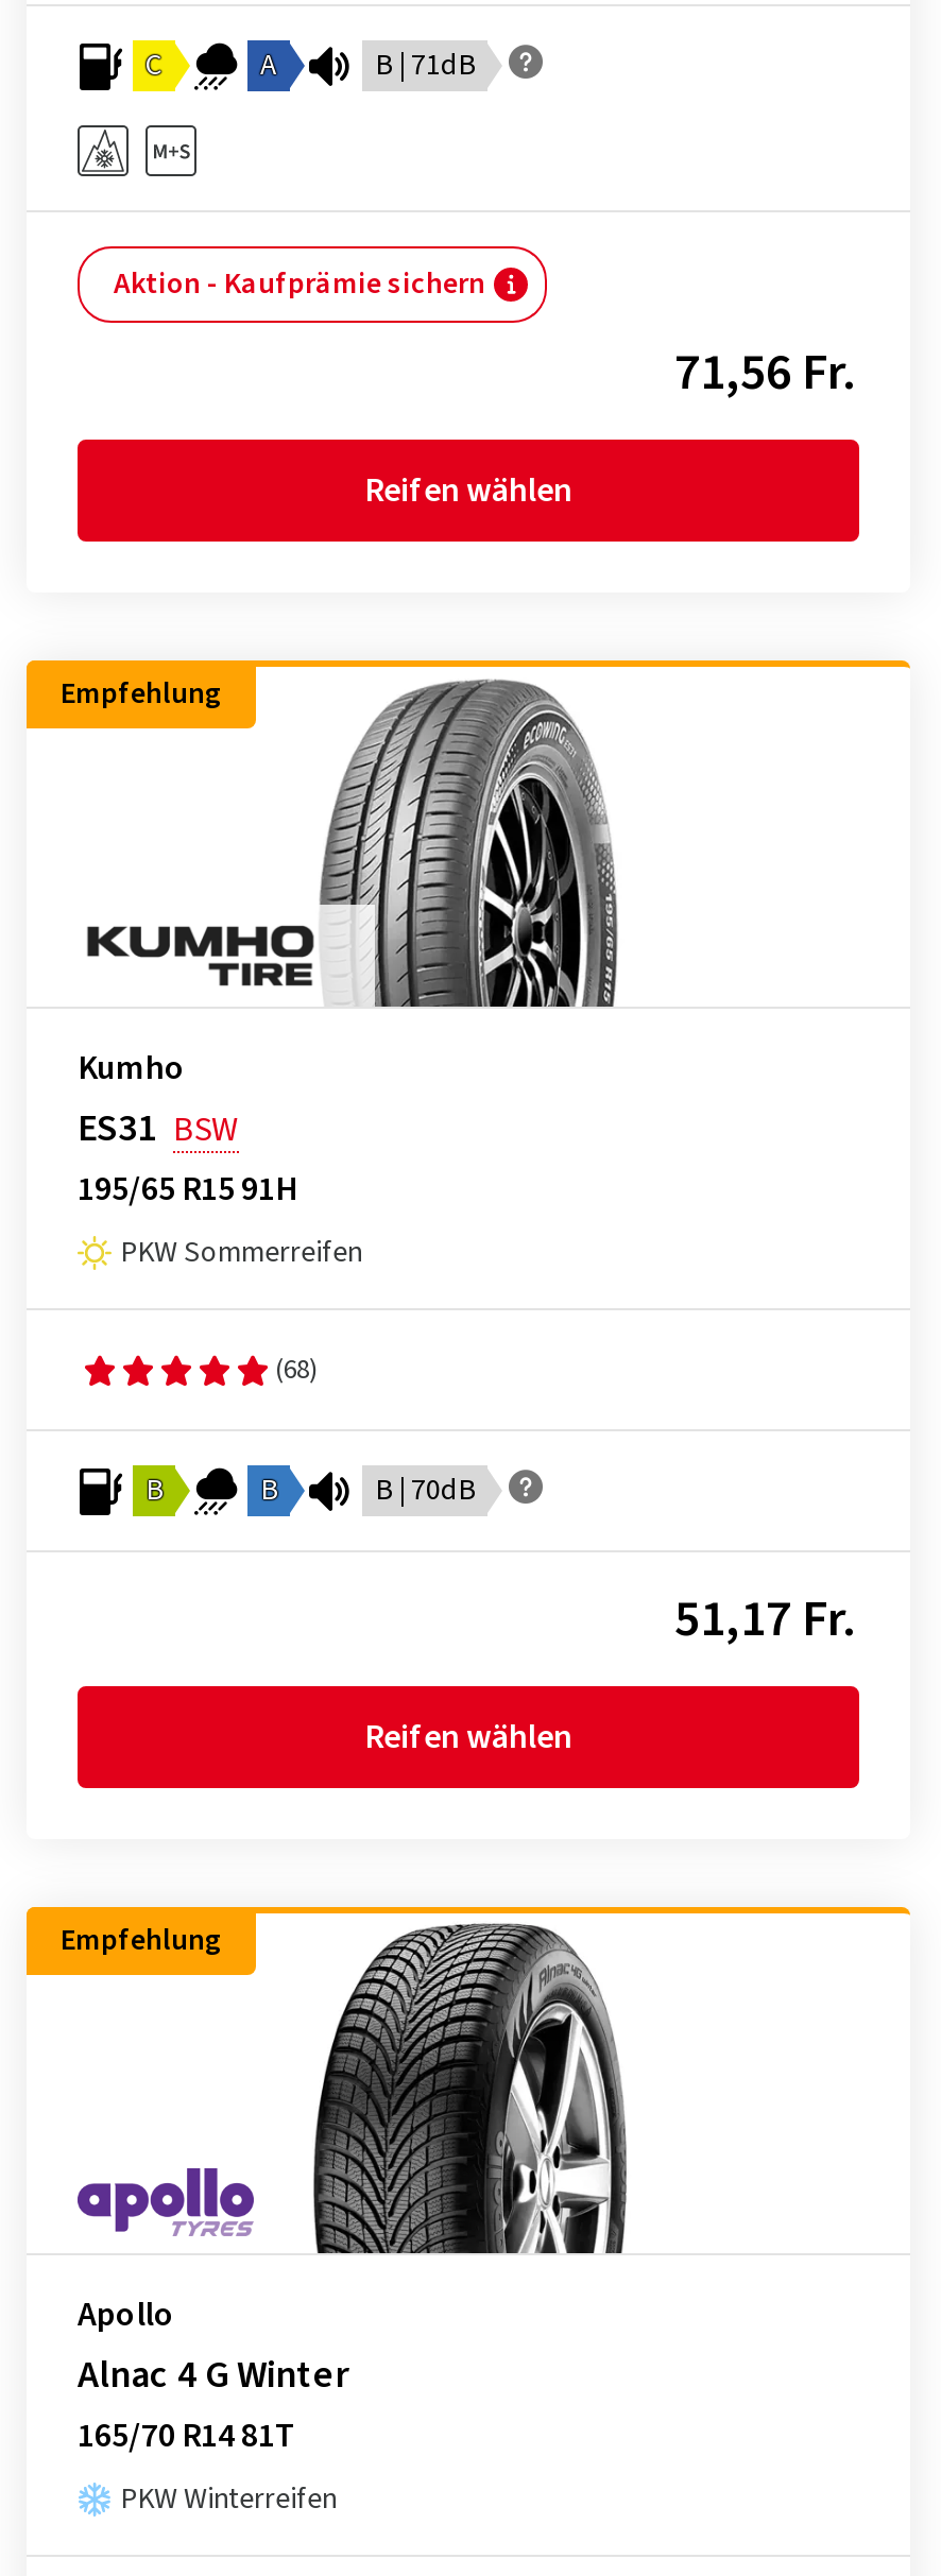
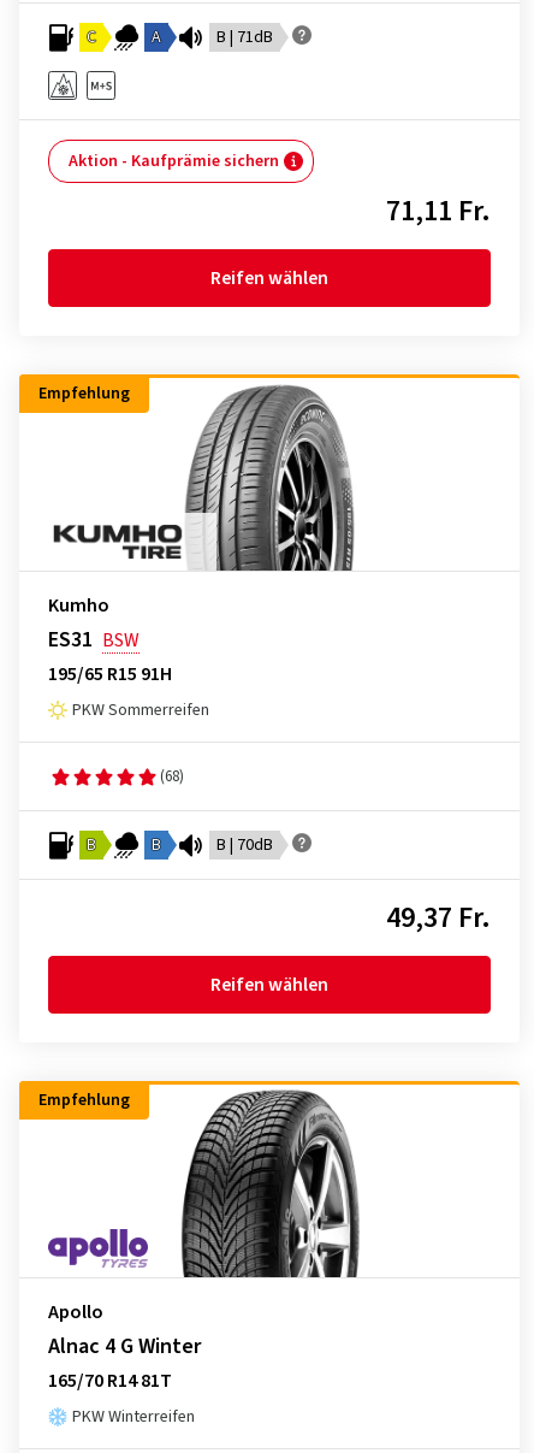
- 71,56 Fr.
+ 71,11 Fr.

- 51,17 Fr.
+ 49,37 Fr.
